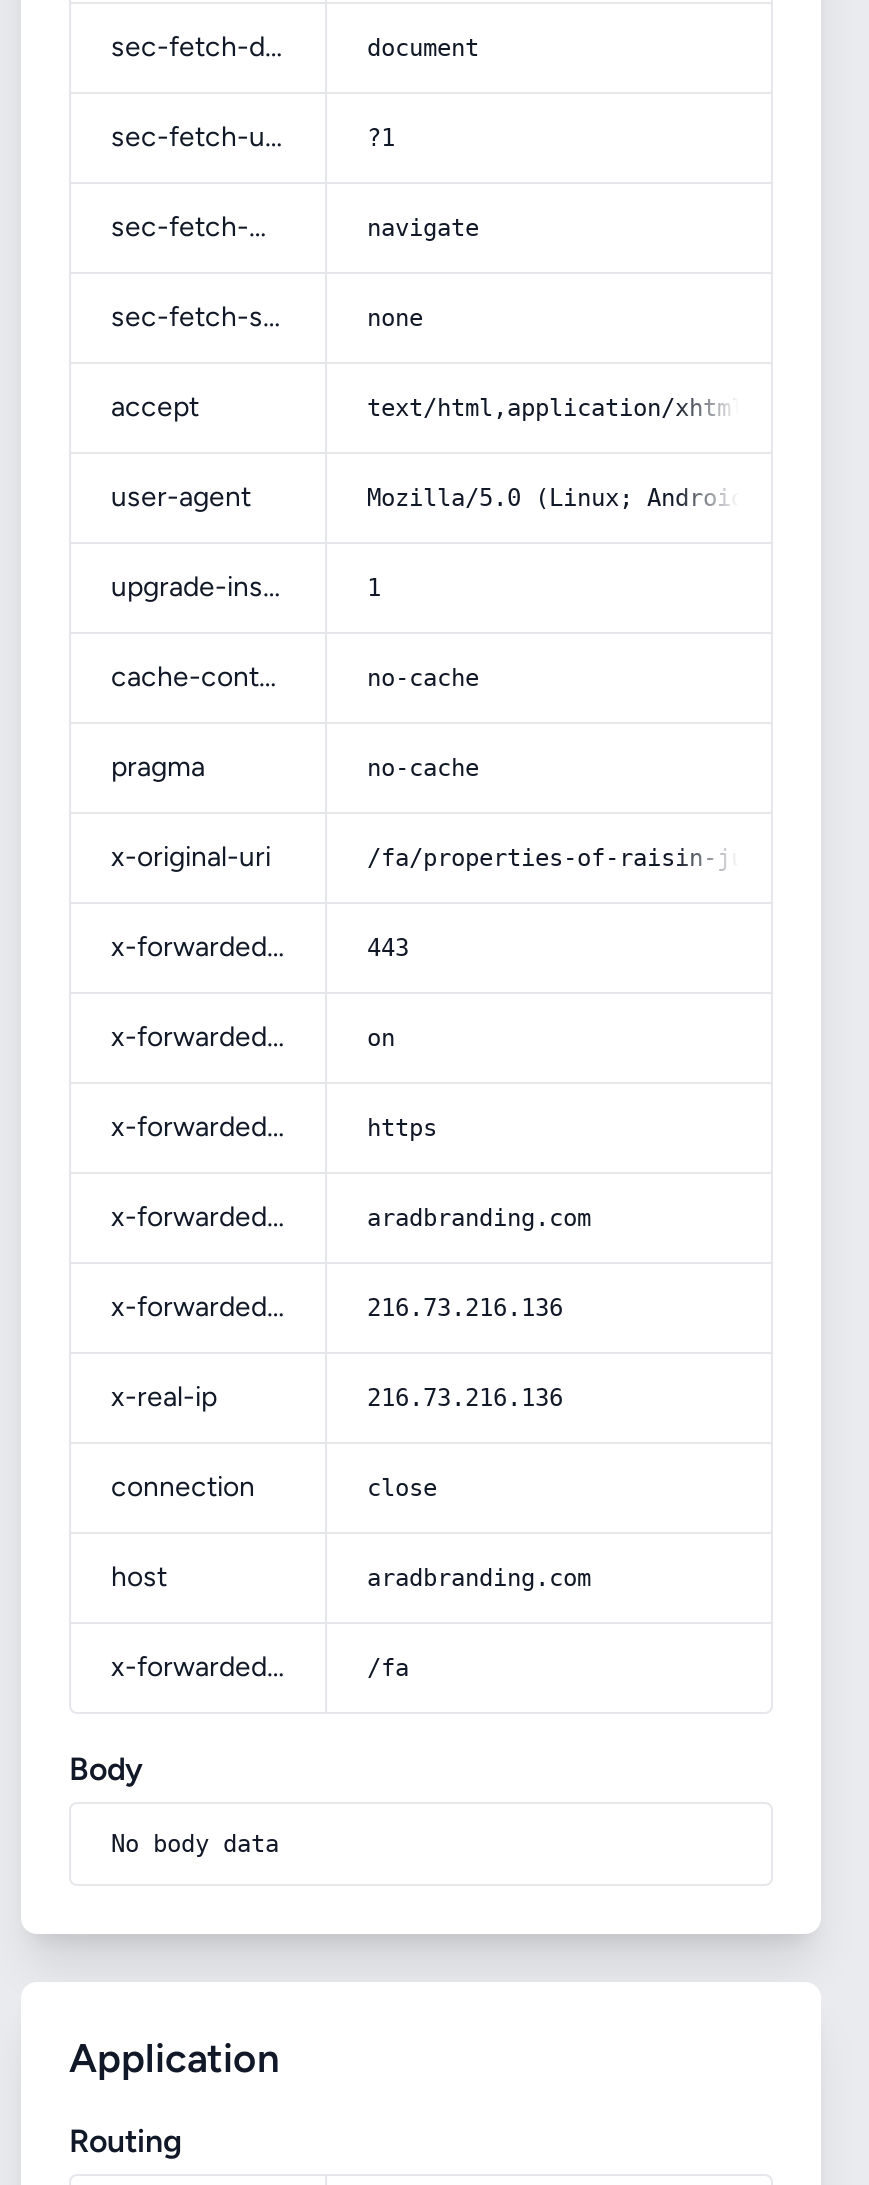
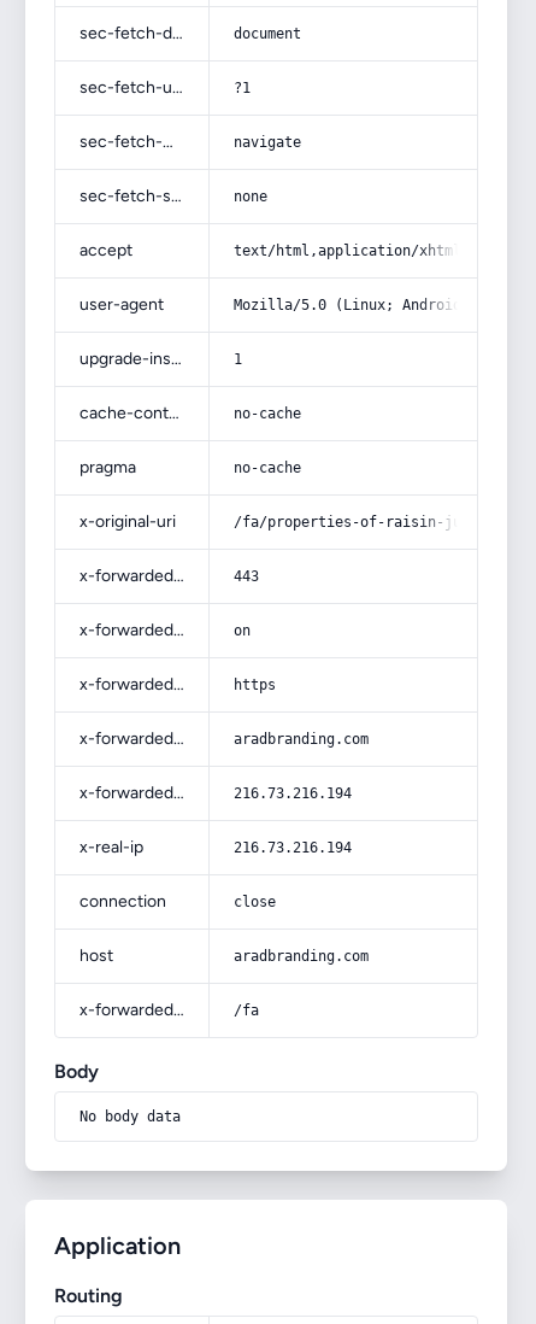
- 216.73.216.136
+ 216.73.216.194

- 216.73.216.136
+ 216.73.216.194
